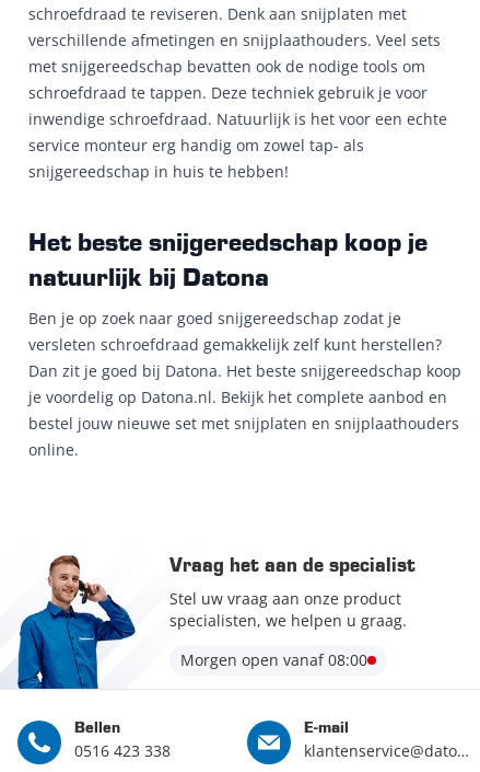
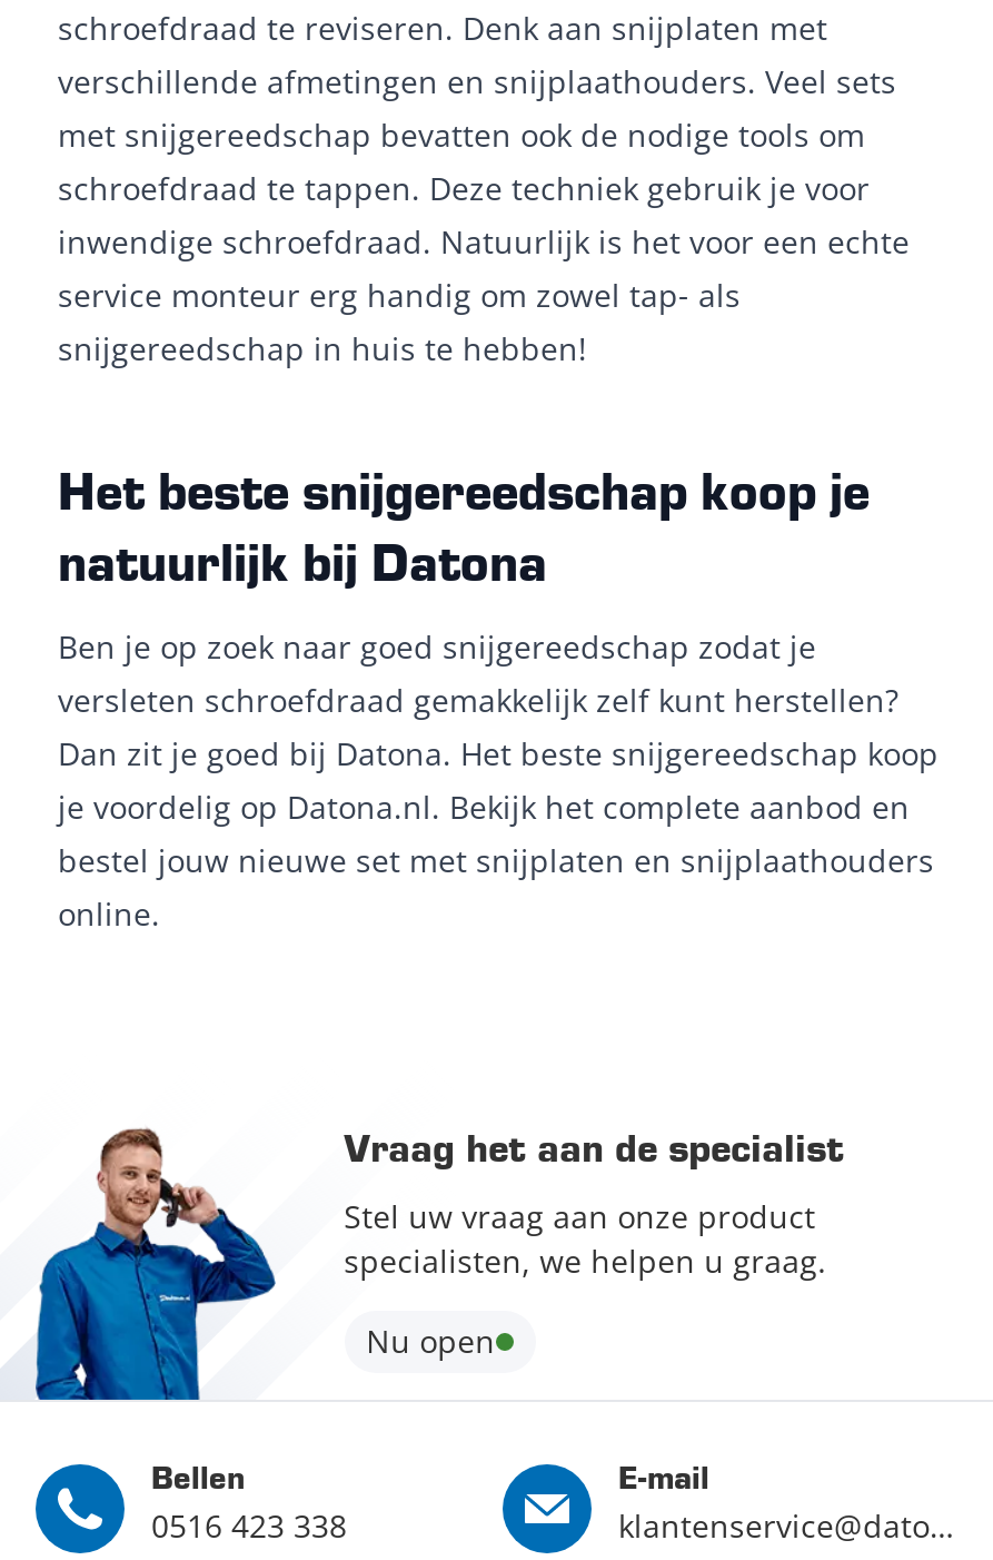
- Morgen open vanaf 08:00
+ Nu open
